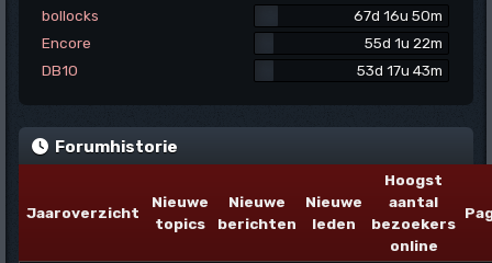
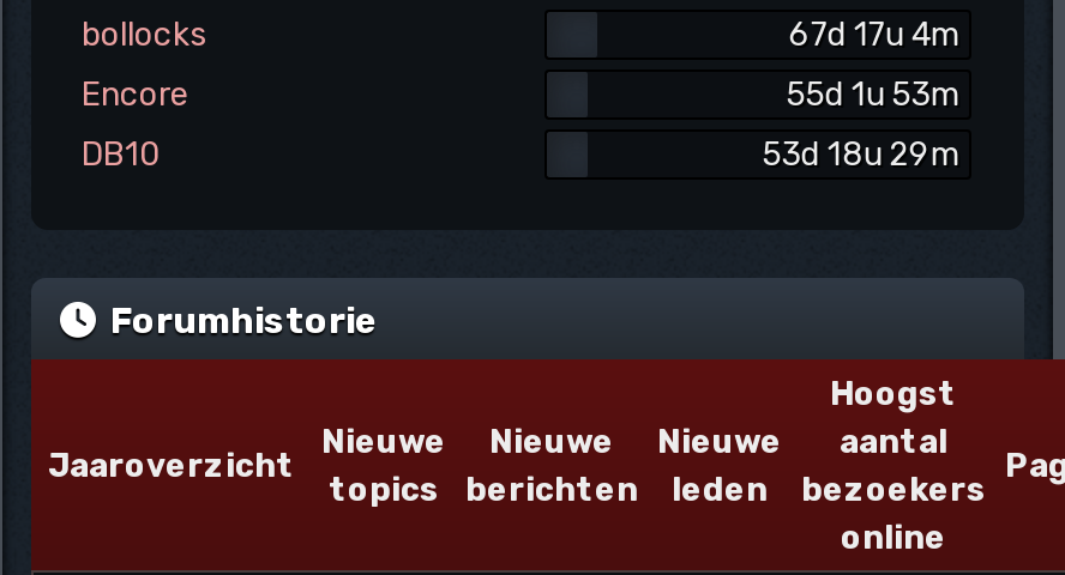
- 67d 16u 50m
+ 67d 17u 4m

- 55d 1u 22m
+ 55d 1u 53m

- 53d 17u 43m
+ 53d 18u 29m
